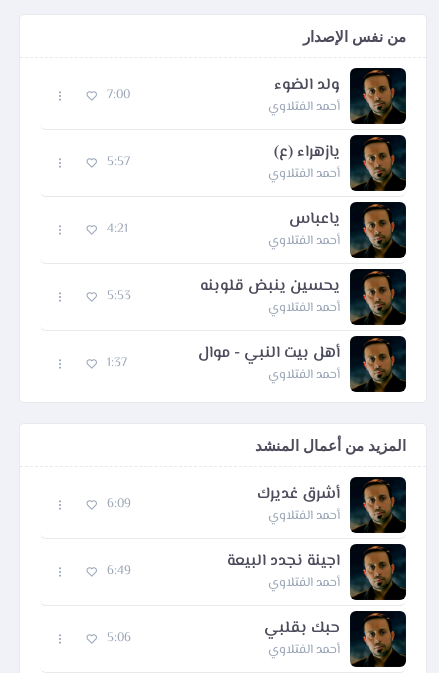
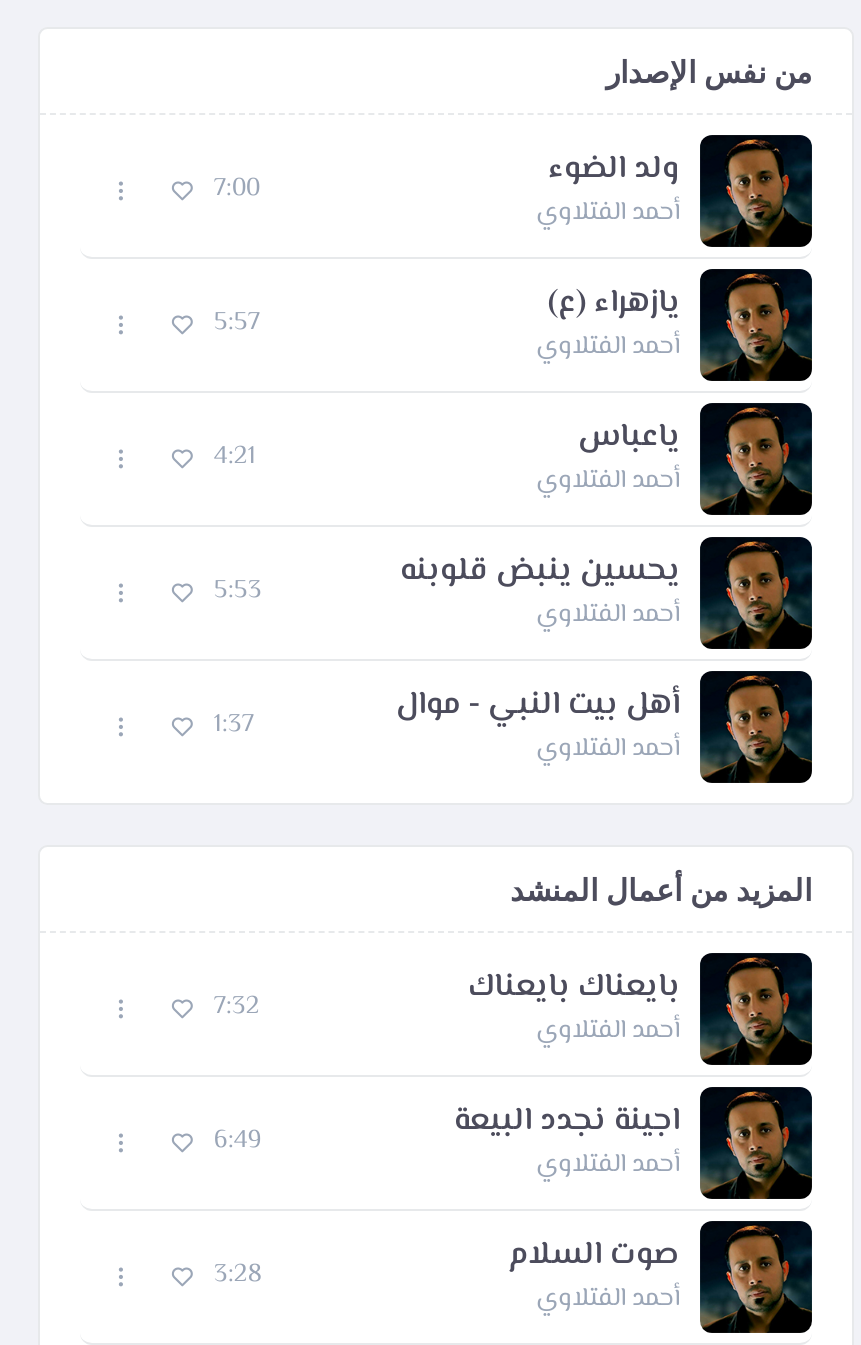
- أشرق غديرك
+ بايعناك بايعناك

- 6:09
+ 7:32

- حبك بقلبي
+ صوت السلام

- 5:06
+ 3:28
